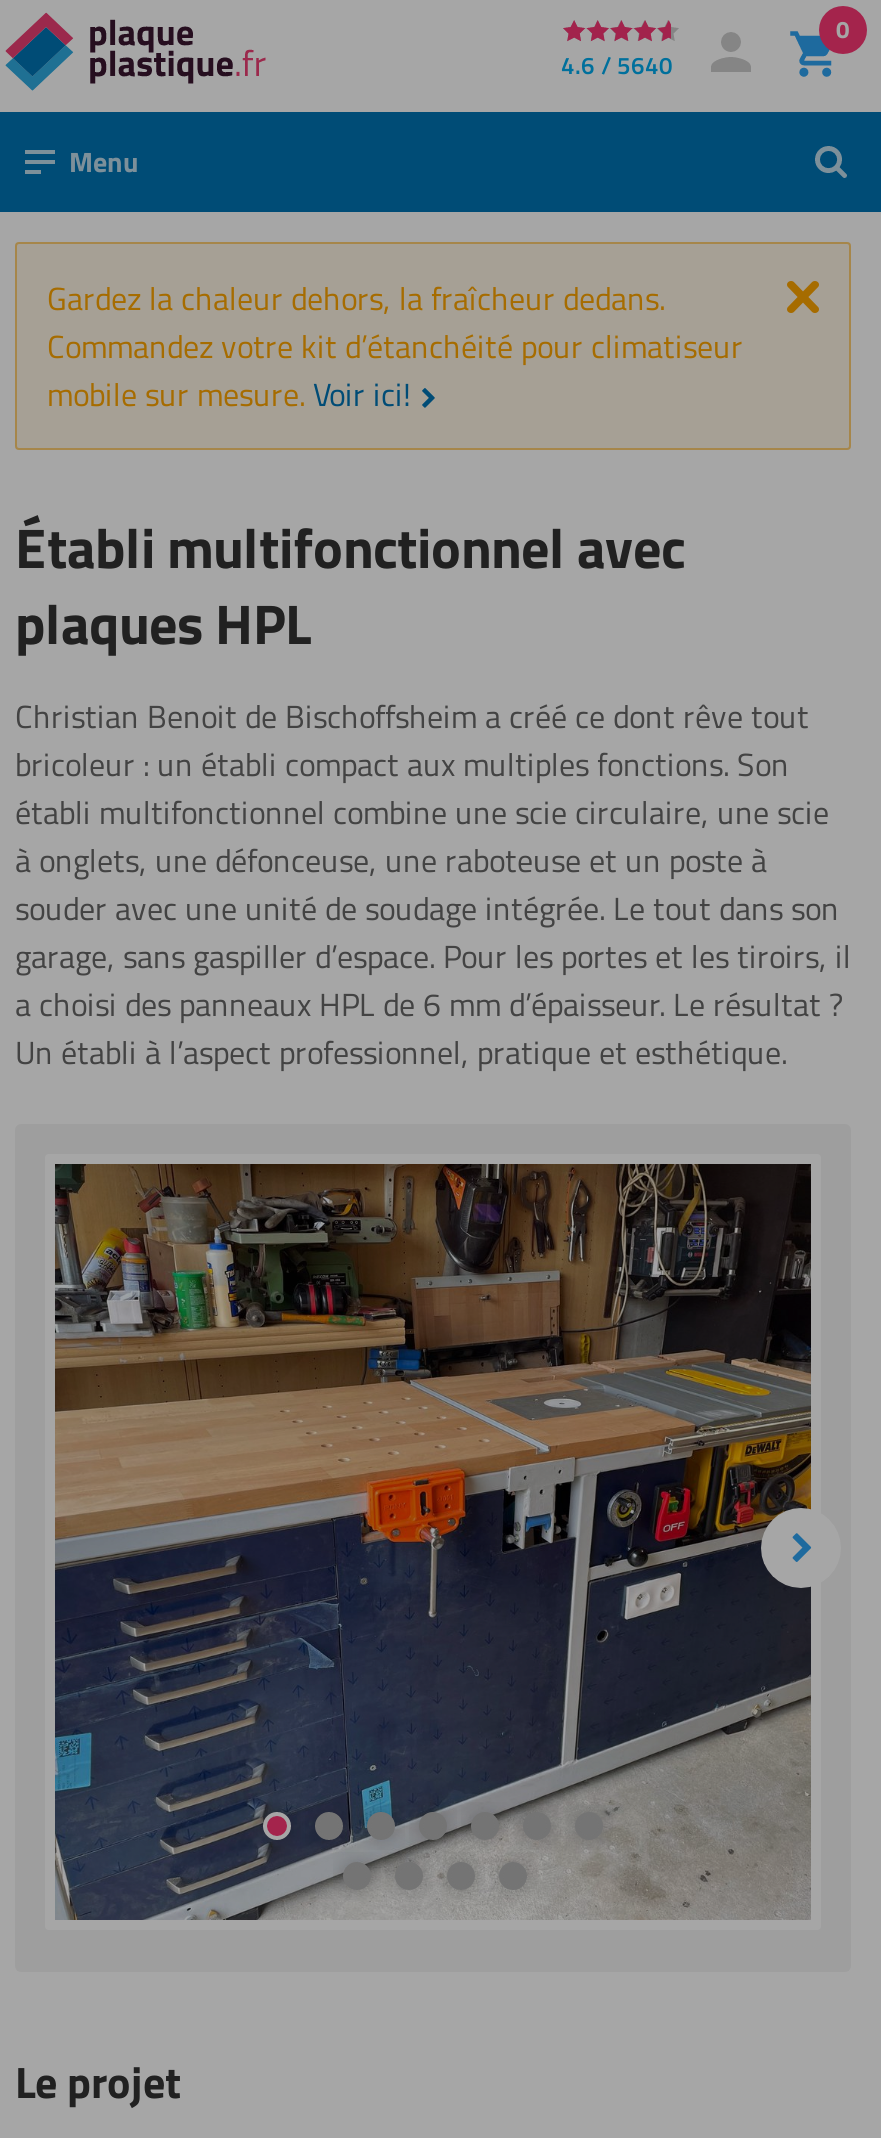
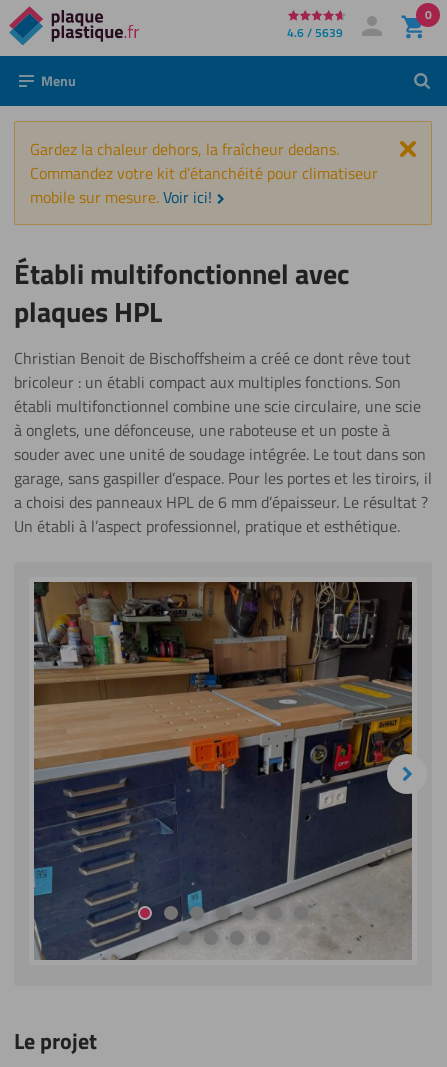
- 4.6 / 5640
+ 4.6 / 5639
